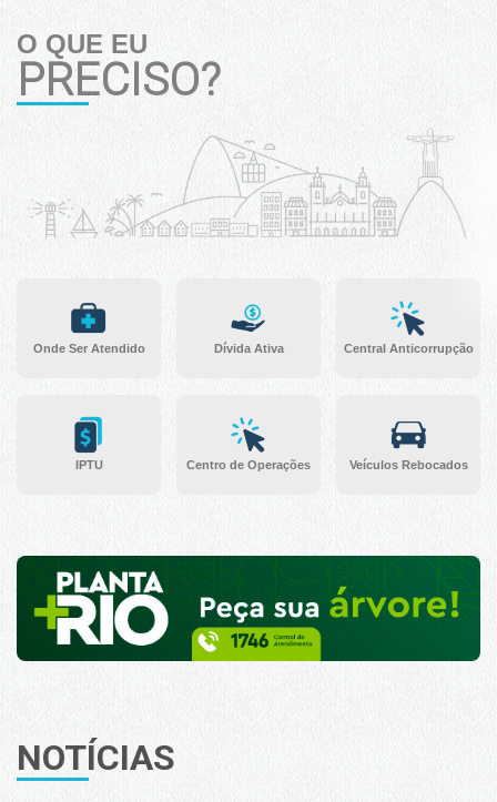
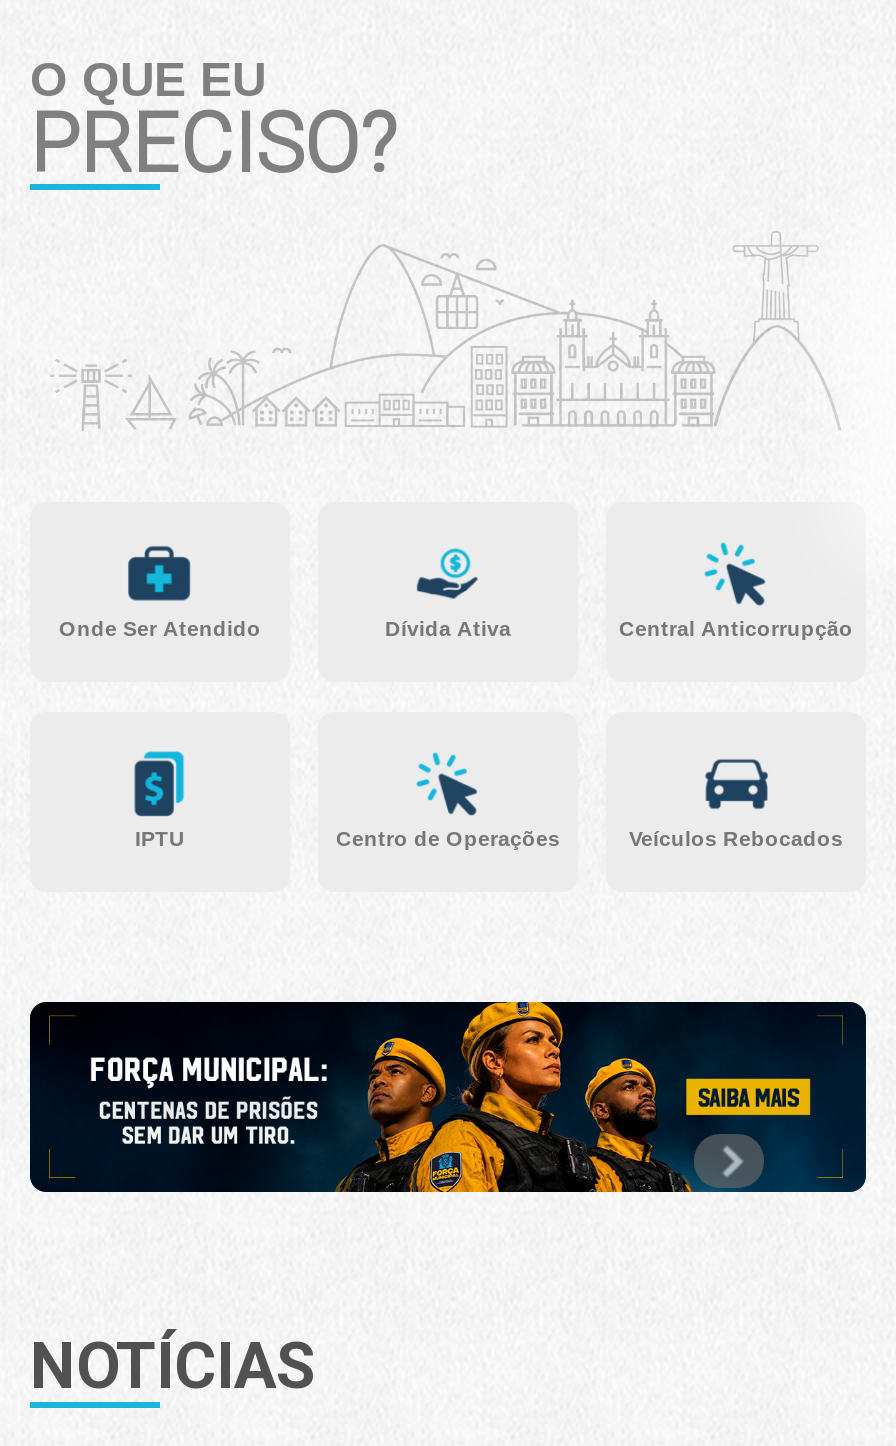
- [image]
+ [image]
